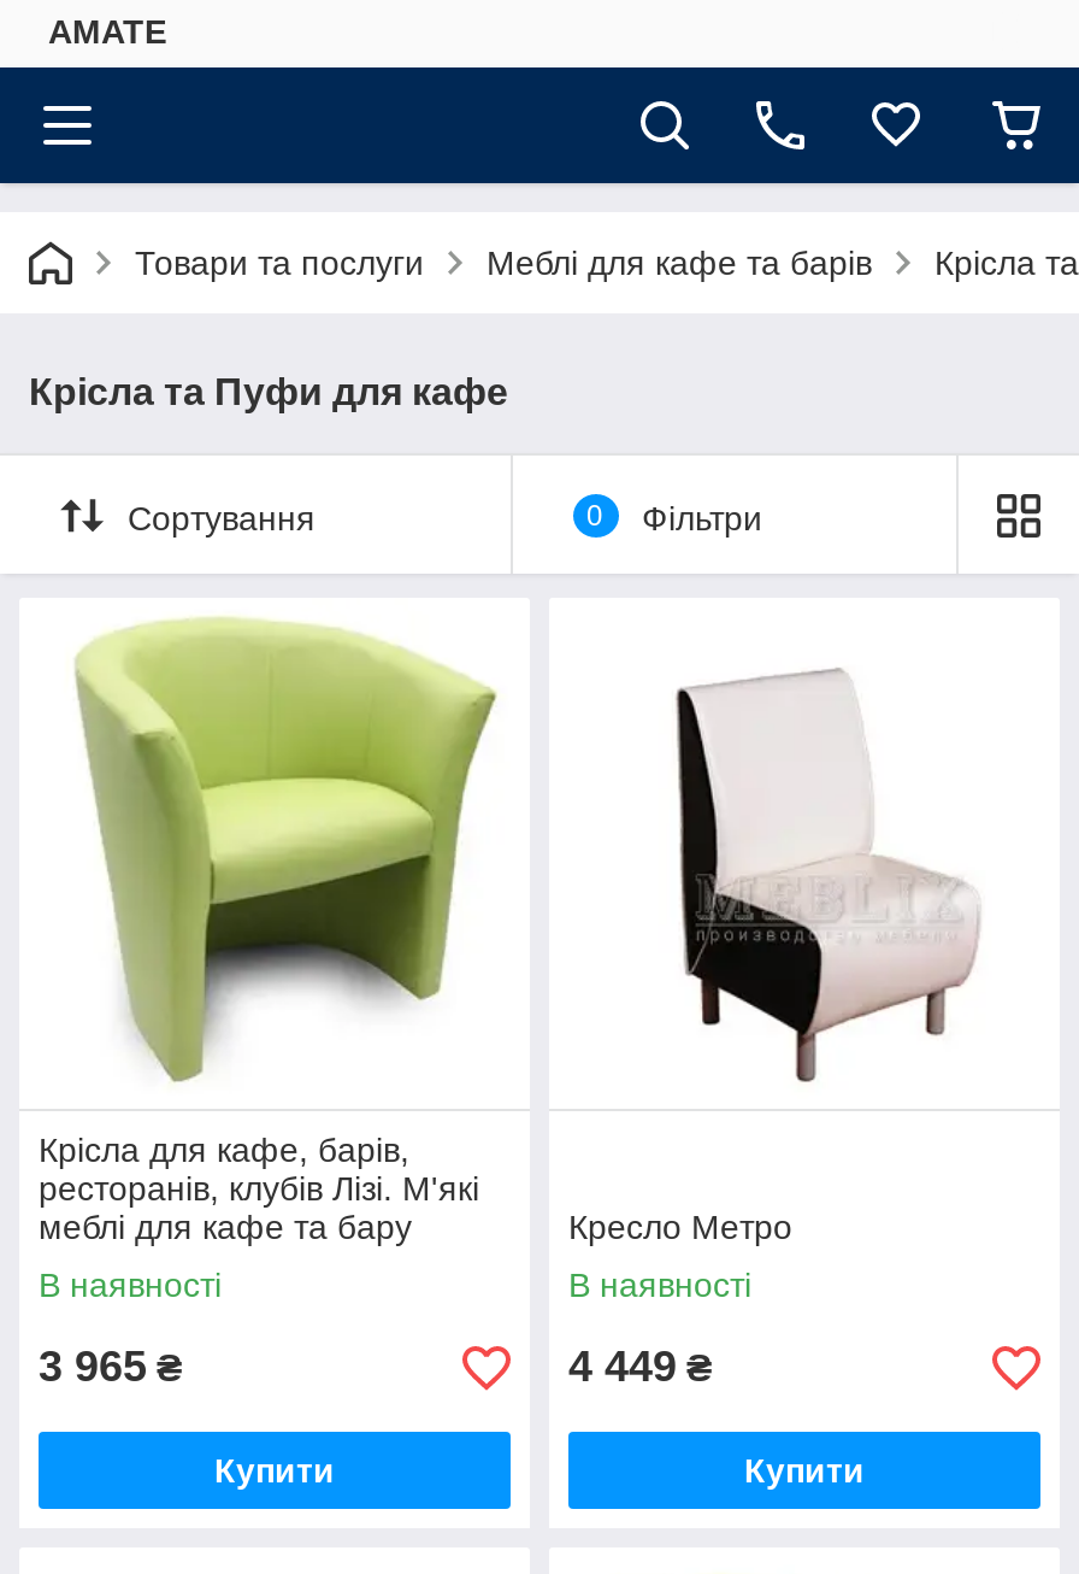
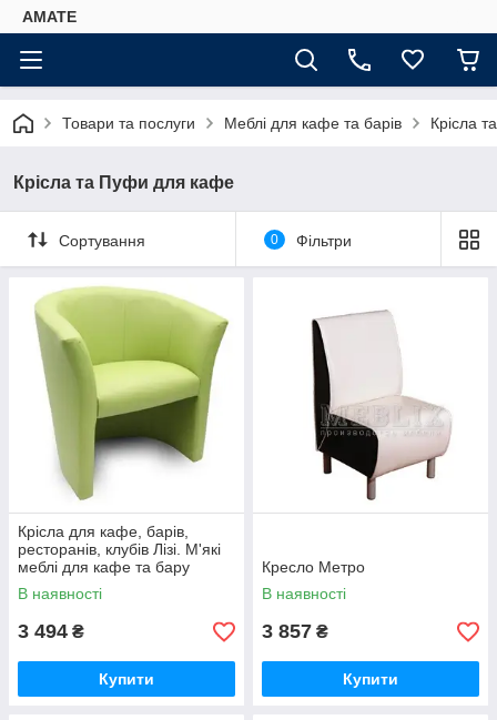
- 3 965 ₴
+ 3 494 ₴

- 4 449 ₴
+ 3 857 ₴
